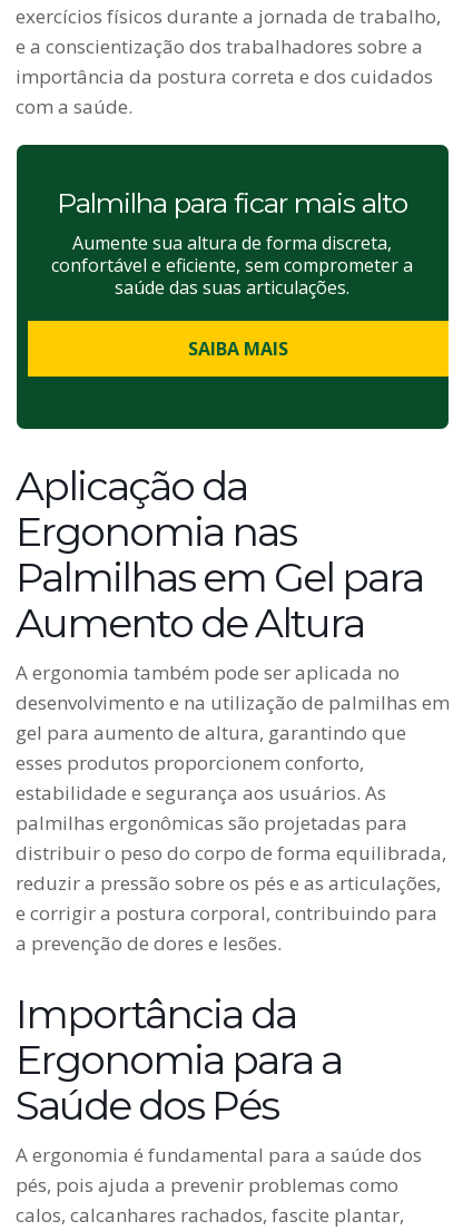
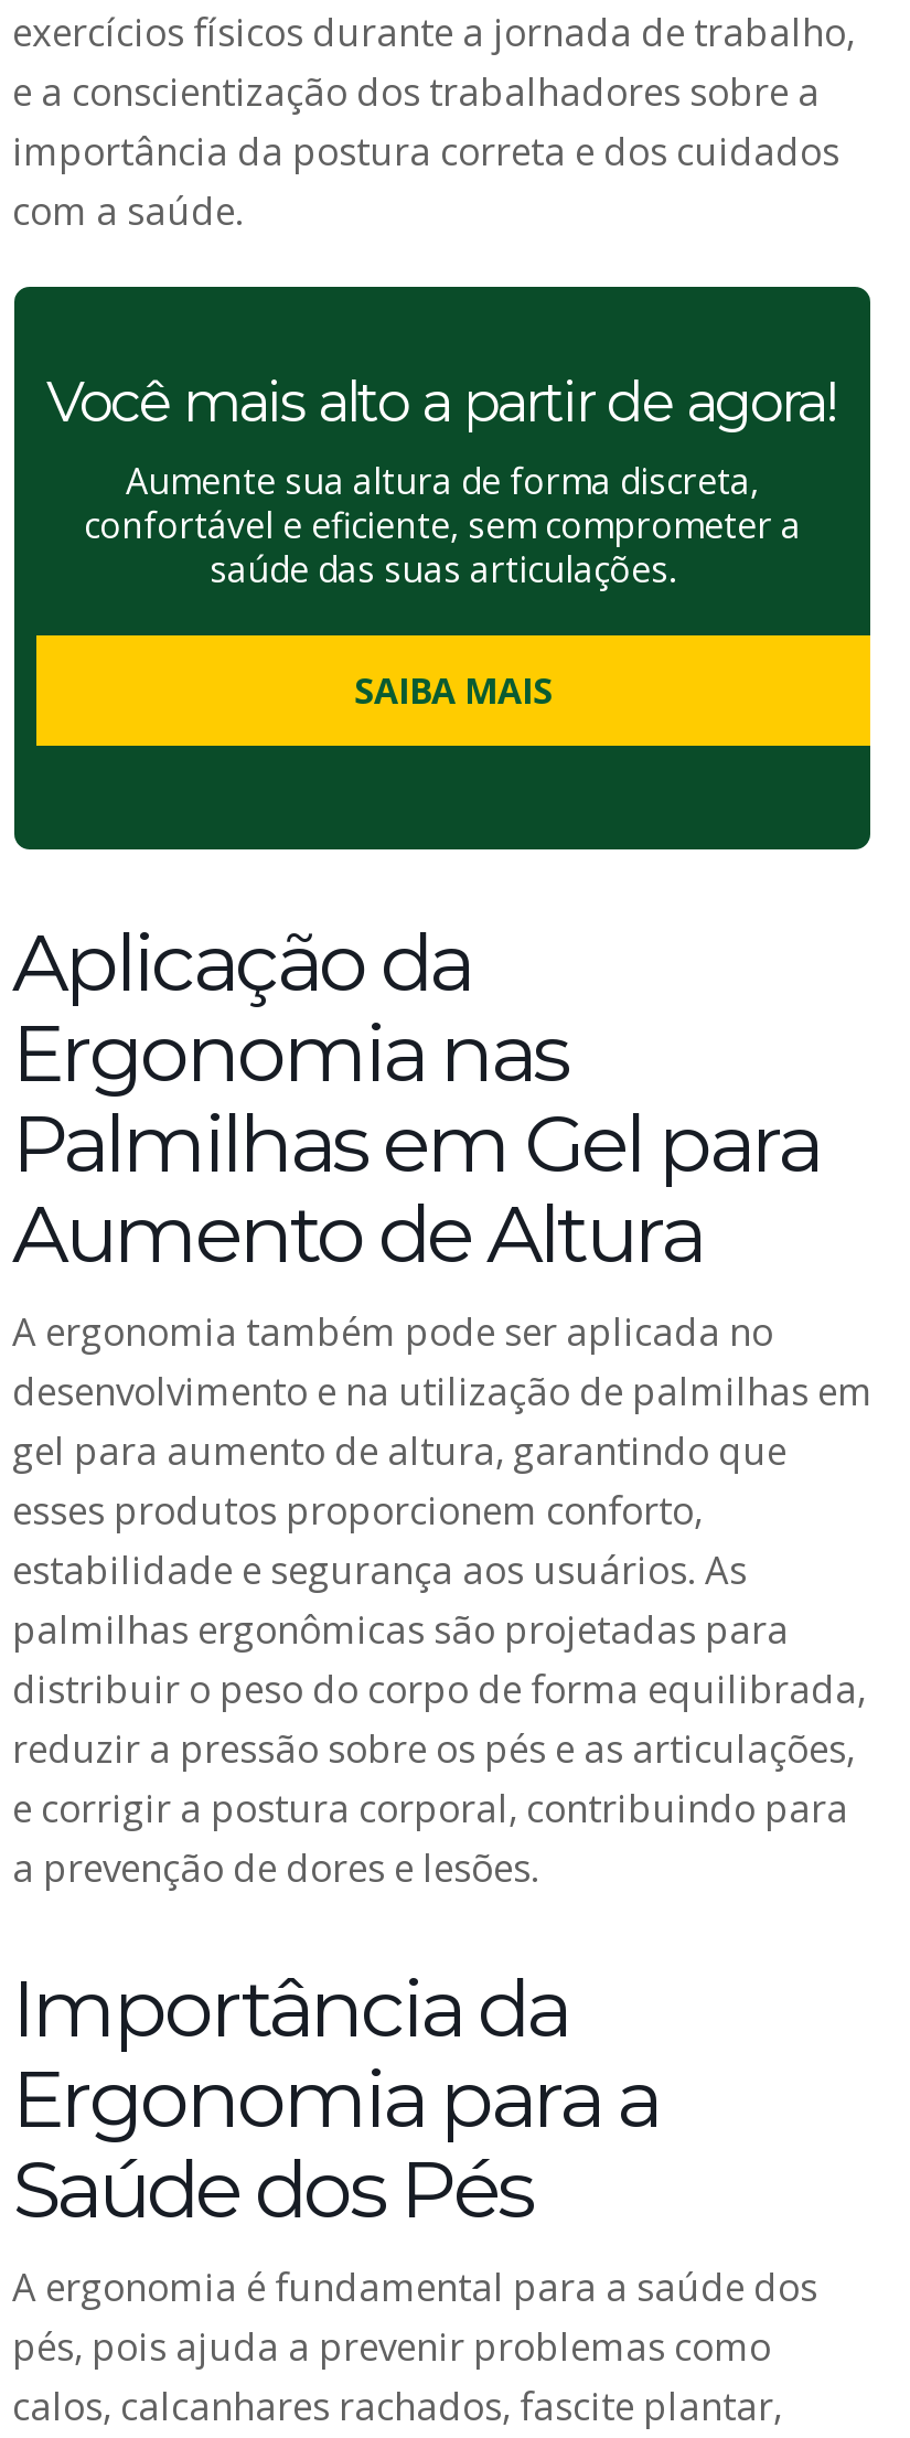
- Palmilha para ficar mais alto
+ Você mais alto a partir de agora!
